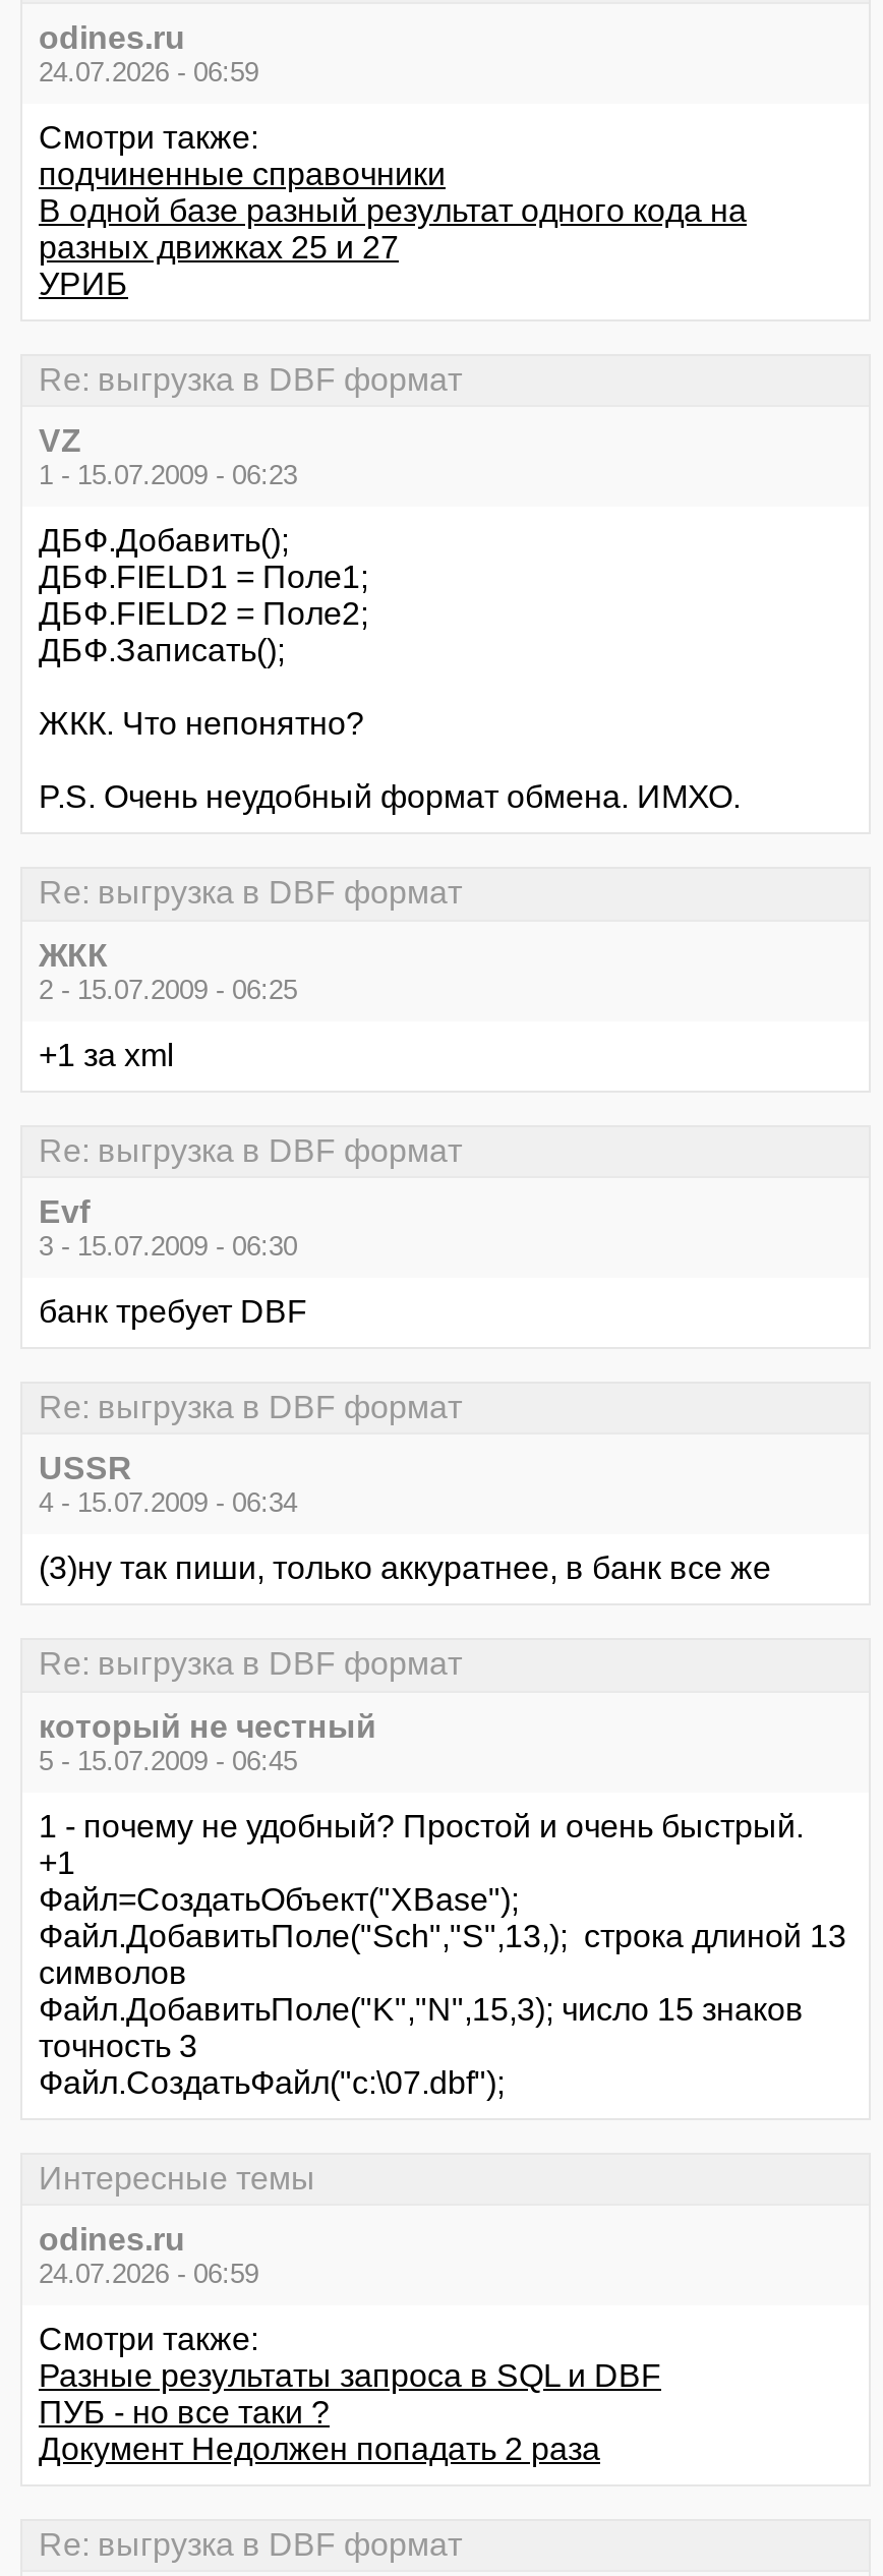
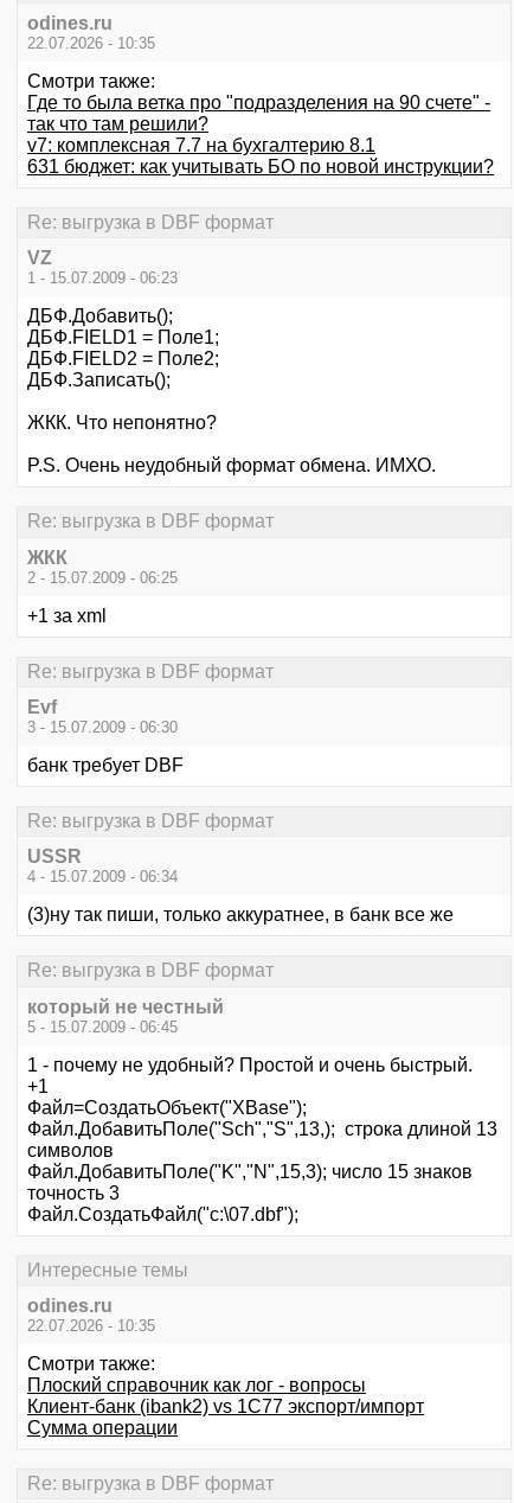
- 24.07.2026 - 06:59
+ 22.07.2026 - 10:35

- подчиненные справочники
- В одной базе разный результат одного кода на
- разных движках 25 и 27
- УРИБ
+ Где то была ветка про "подразделения на 90 счете" -
+ так что там решили?
+ v7: комплексная 7.7 на бухгалтерию 8.1
+ 631 бюджет: как учитывать БО по новой инструкции?

- 24.07.2026 - 06:59
+ 22.07.2026 - 10:35

- Разные результаты запроса в SQL и DBF
- ПУБ - но все таки ?
- Документ Недолжен попадать 2 раза
+ Плоский справочник как лог - вопросы
+ Клиент-банк (ibank2) vs 1C77 экспорт/импорт
+ Сумма операции
